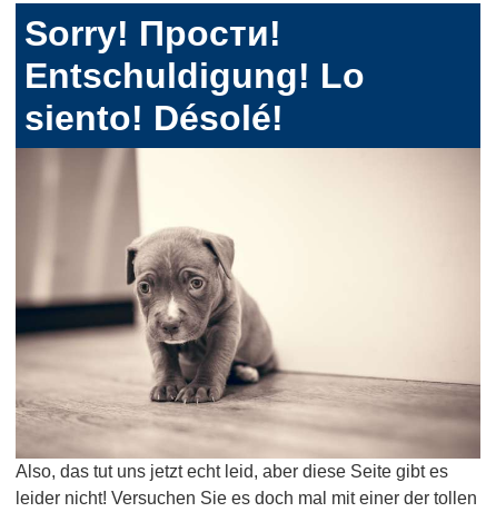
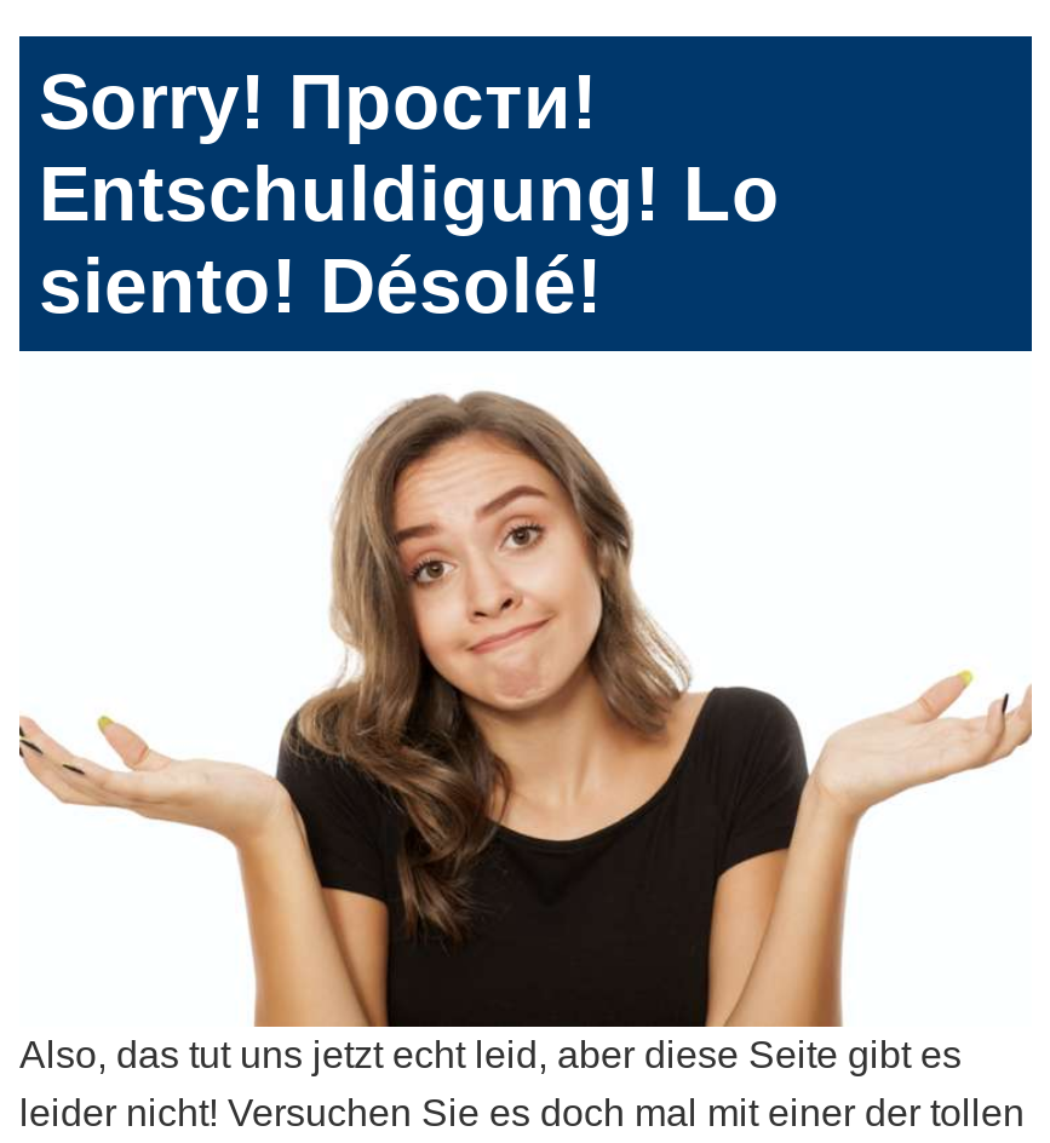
- [image]
+ [image]
